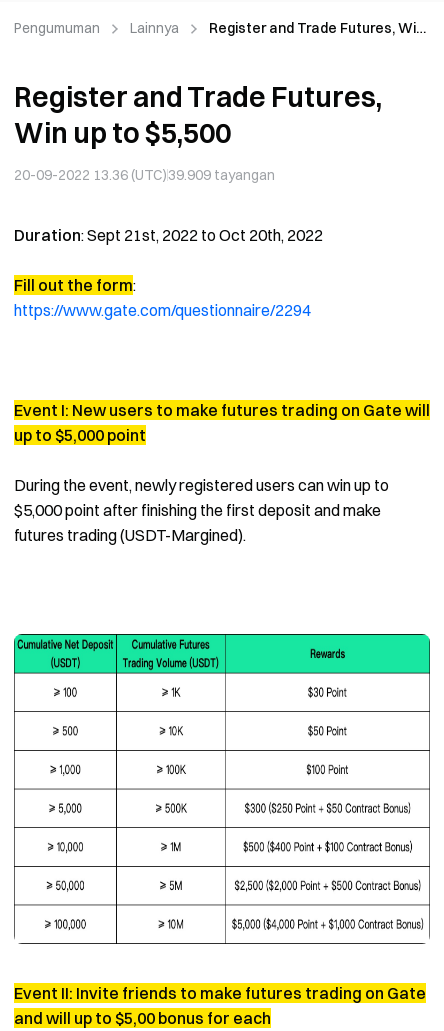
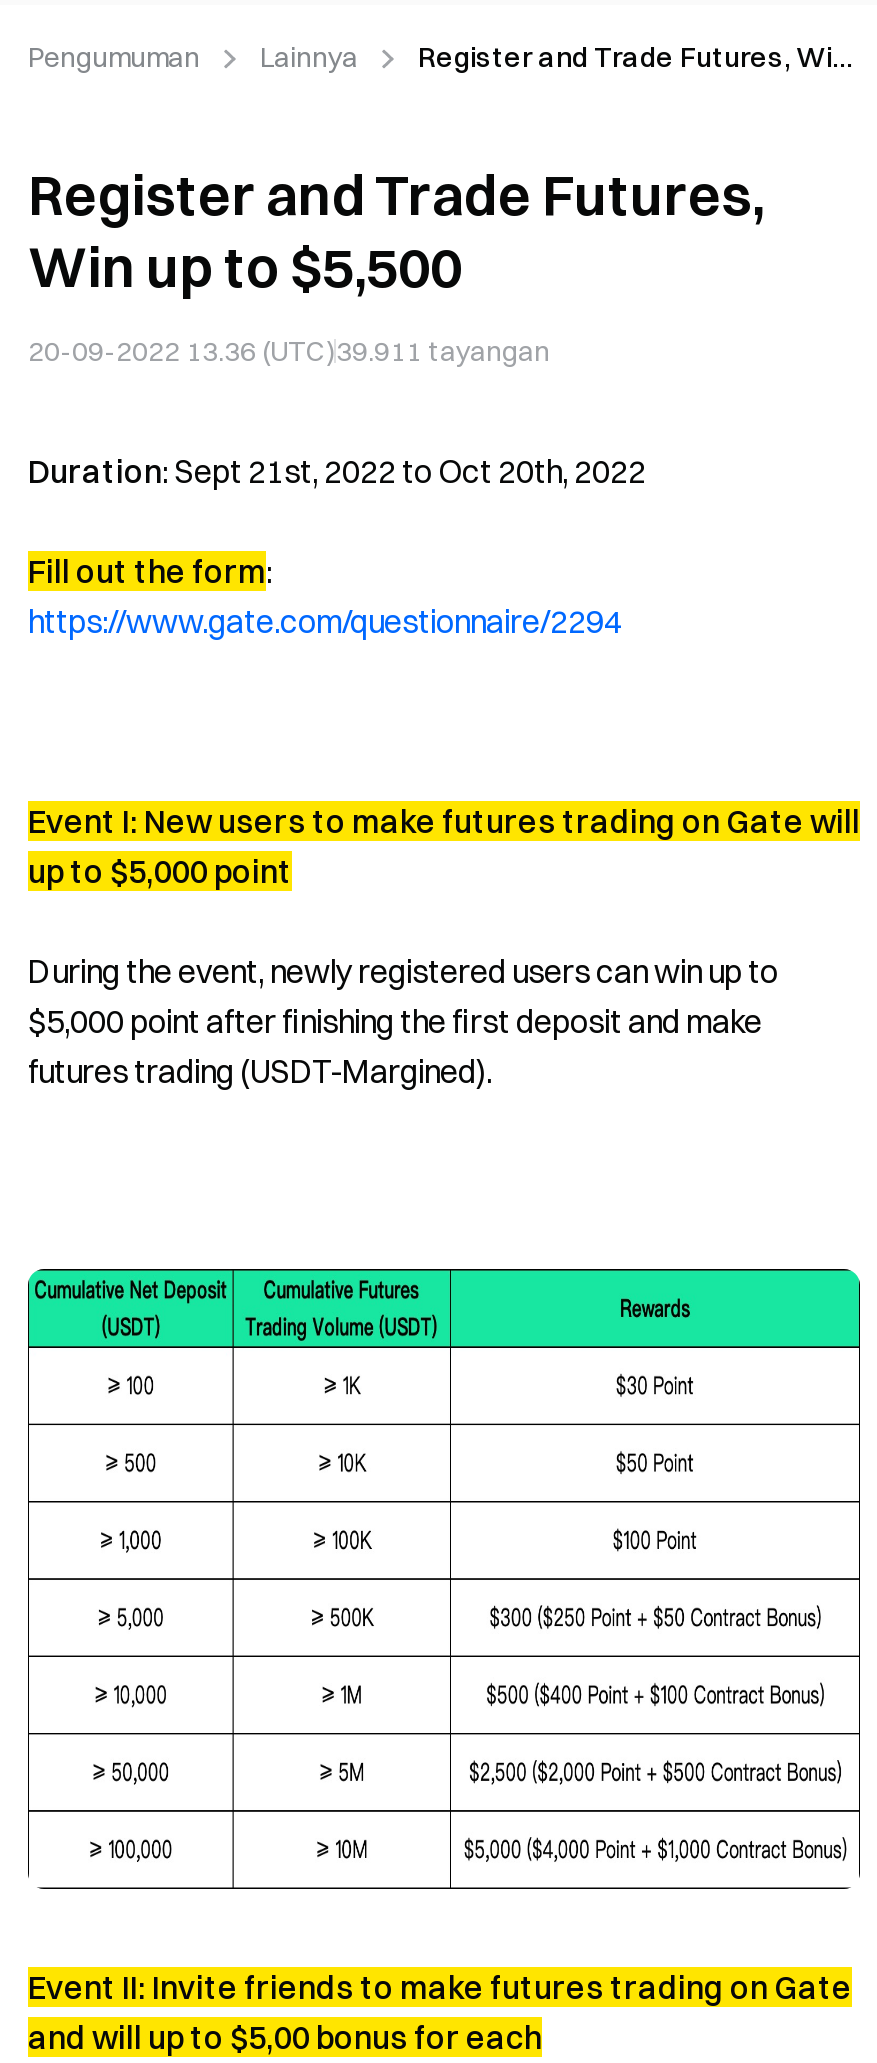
- 20-09-2022 13.36 (UTC)39.909 tayangan
+ 20-09-2022 13.36 (UTC)39.911 tayangan
